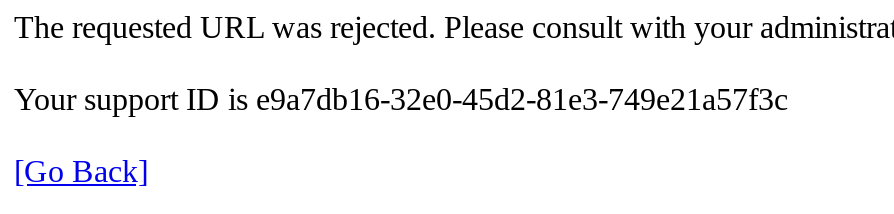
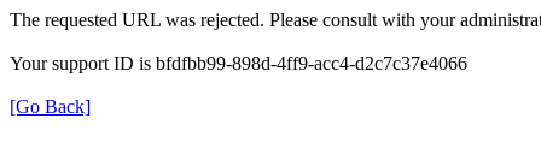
- Your support ID is e9a7db16-32e0-45d2-81e3-749e21a57f3c
+ Your support ID is bfdfbb99-898d-4ff9-acc4-d2c7c37e4066
